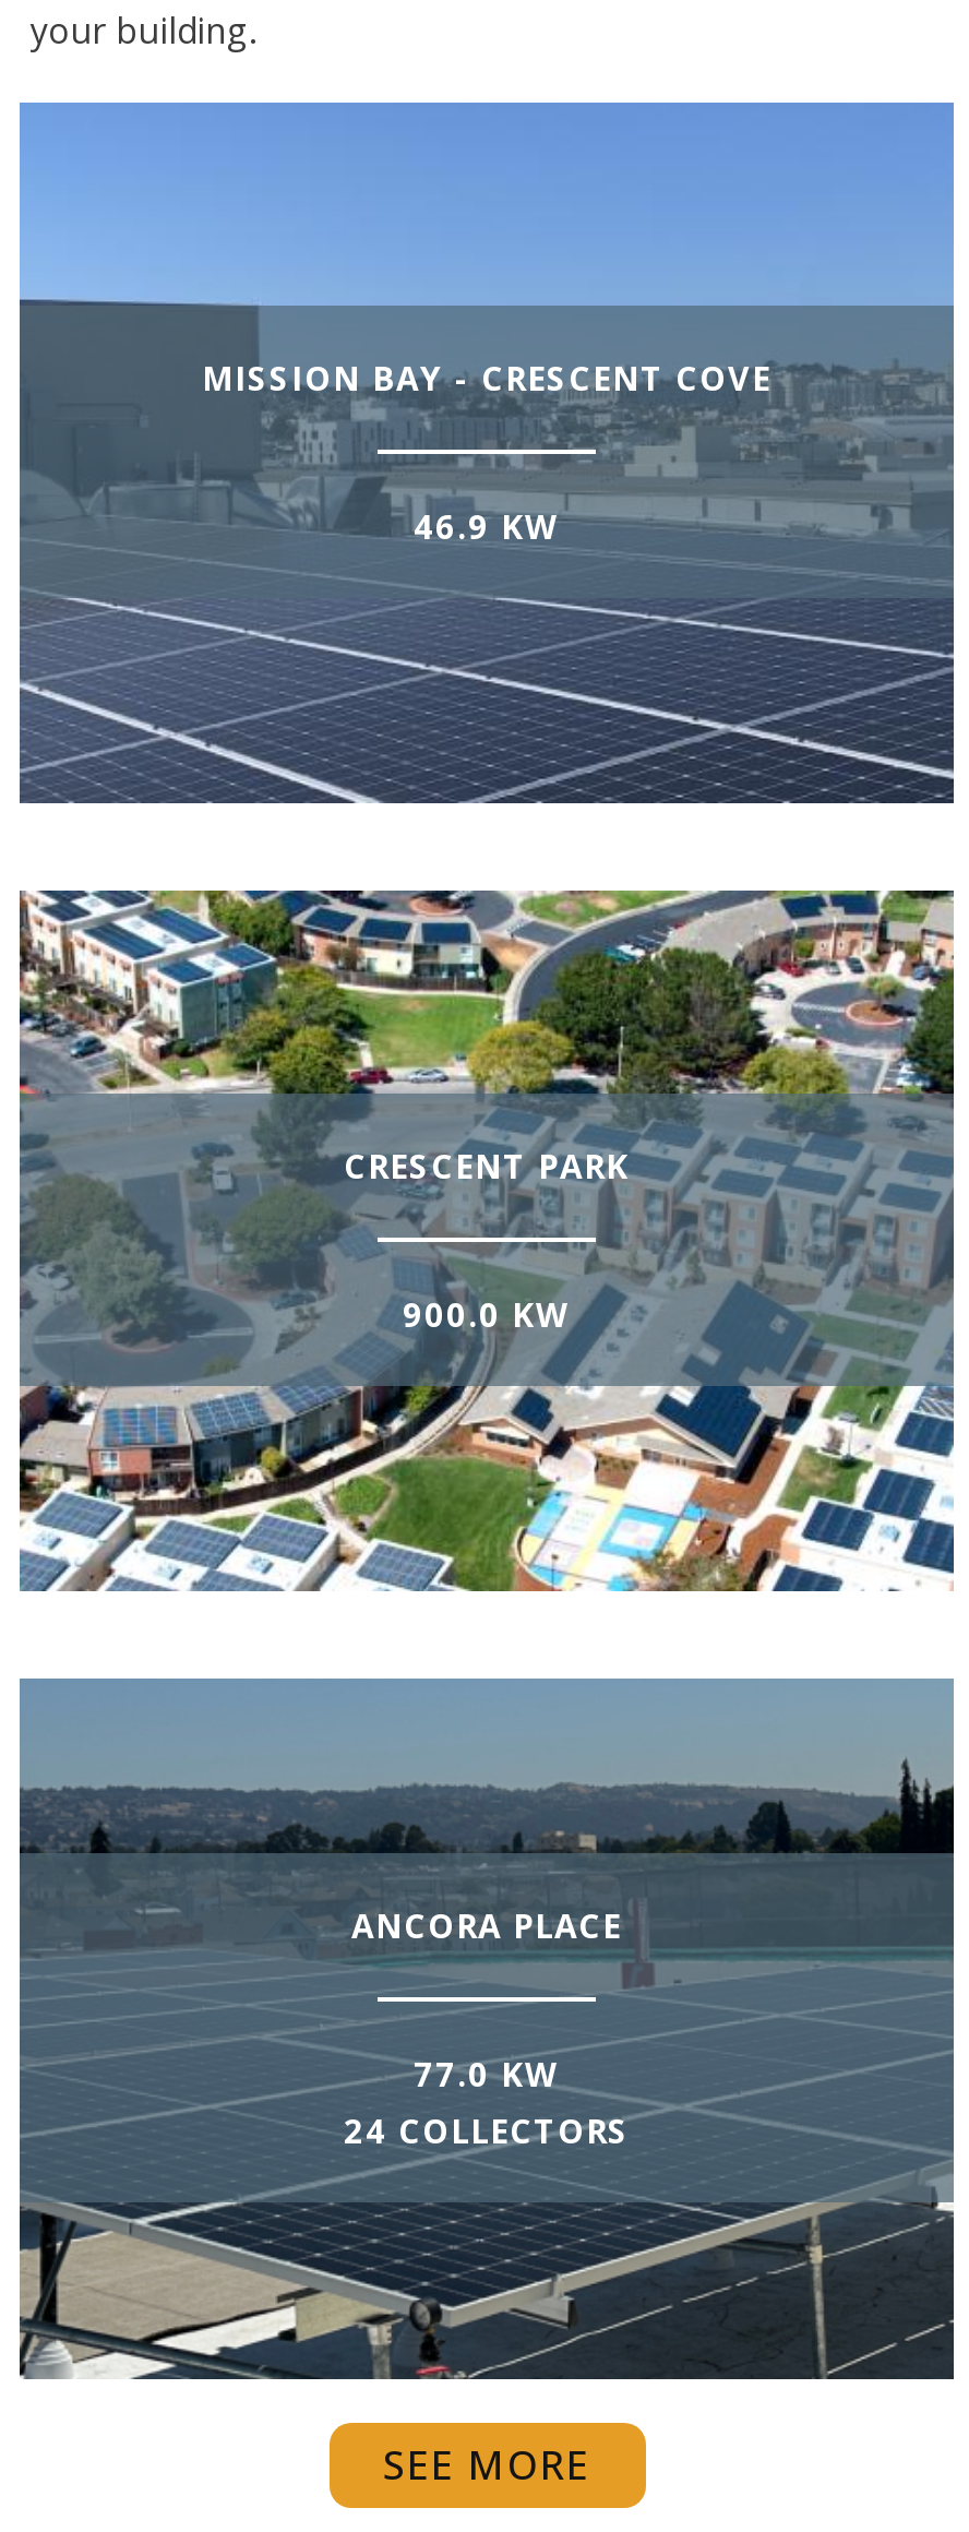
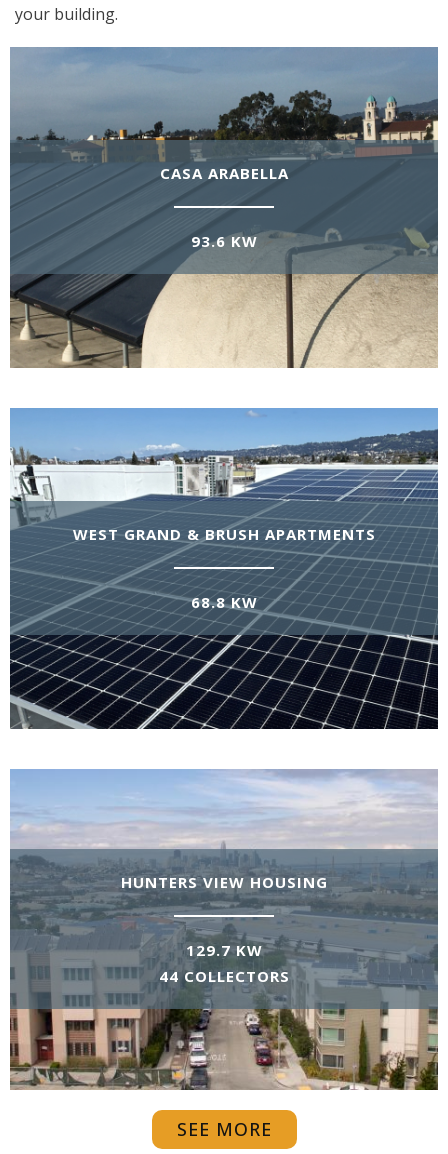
- [image]
- MISSION BAY - CRESCENT COVE
+ [image]
+ CASA ARABELLA

- 46.9 KW
+ 93.6 KW

- [image]
- CRESCENT PARK
+ [image]
+ WEST GRAND & BRUSH APARTMENTS

- 900.0 KW
+ 68.8 KW

- [image]
- ANCORA PLACE
+ [image]
+ HUNTERS VIEW HOUSING

- 77.0 KW
- 24 COLLECTORS
+ 129.7 KW
+ 44 COLLECTORS
